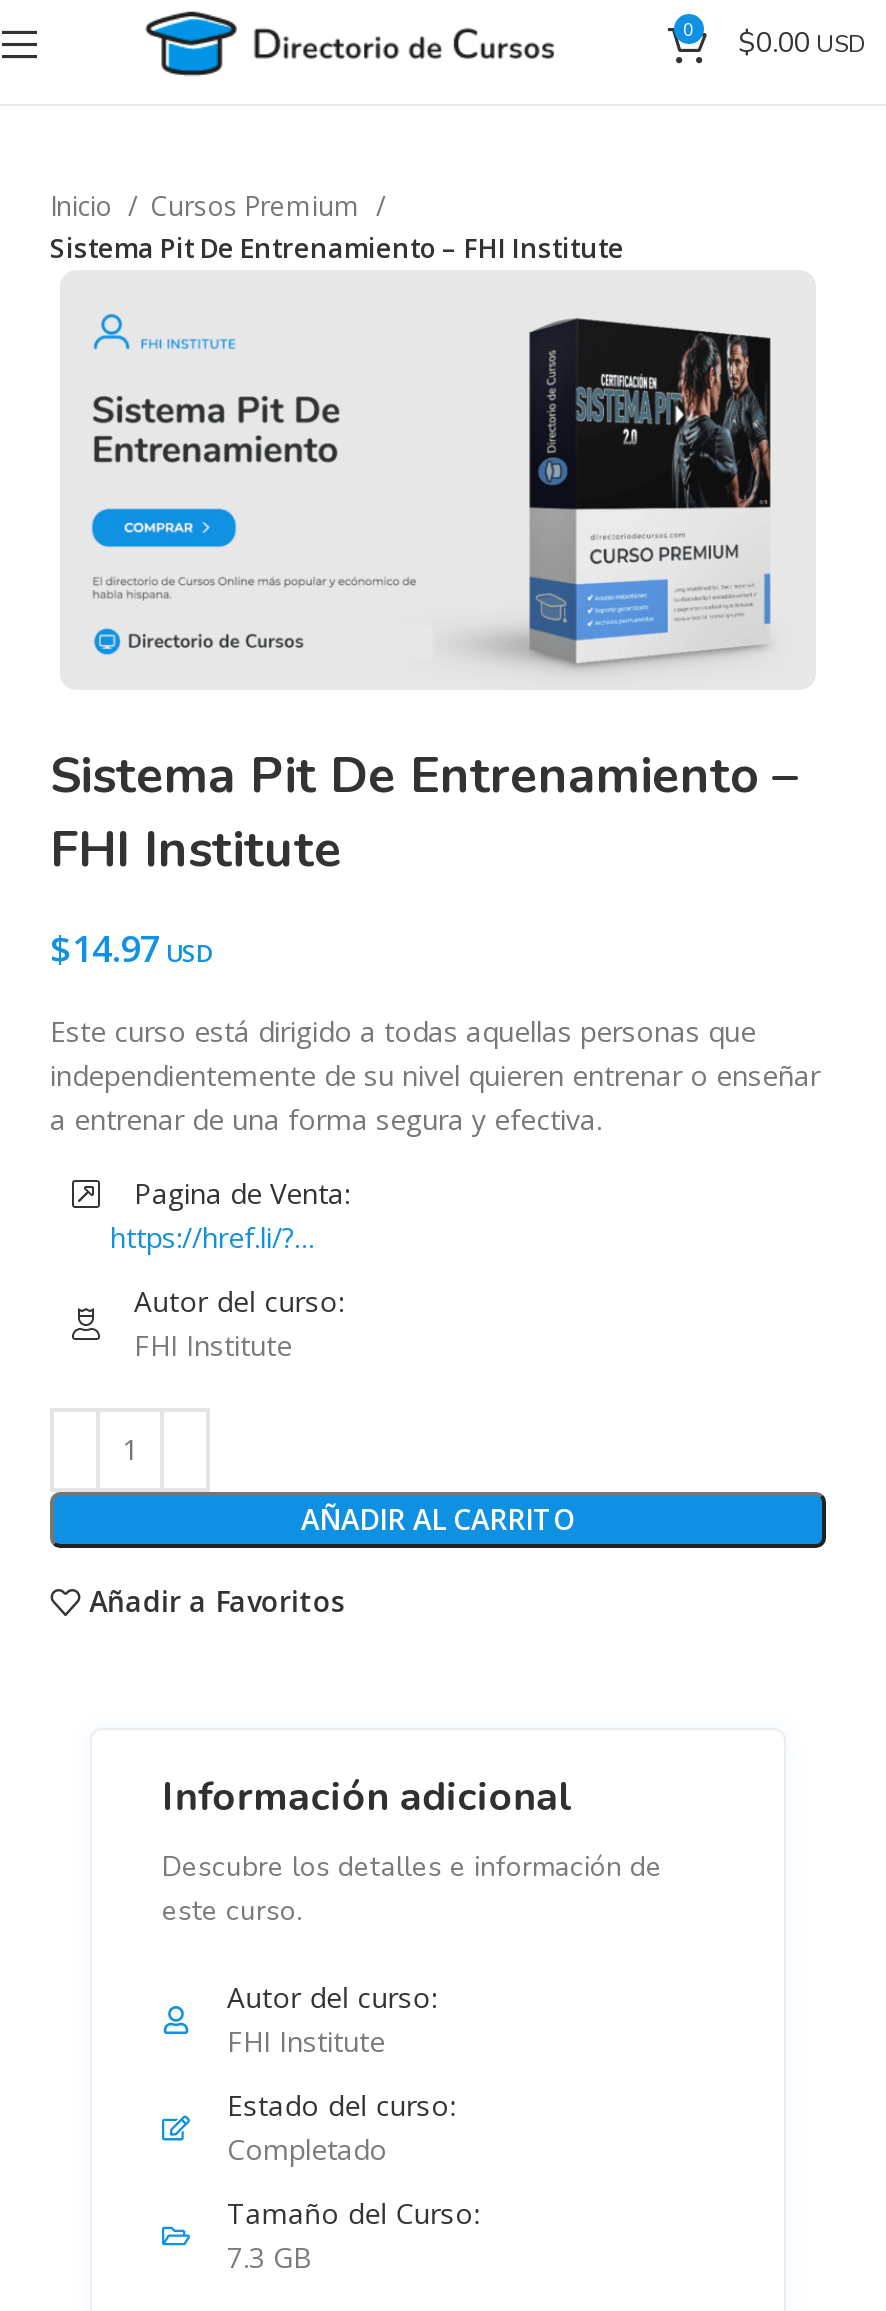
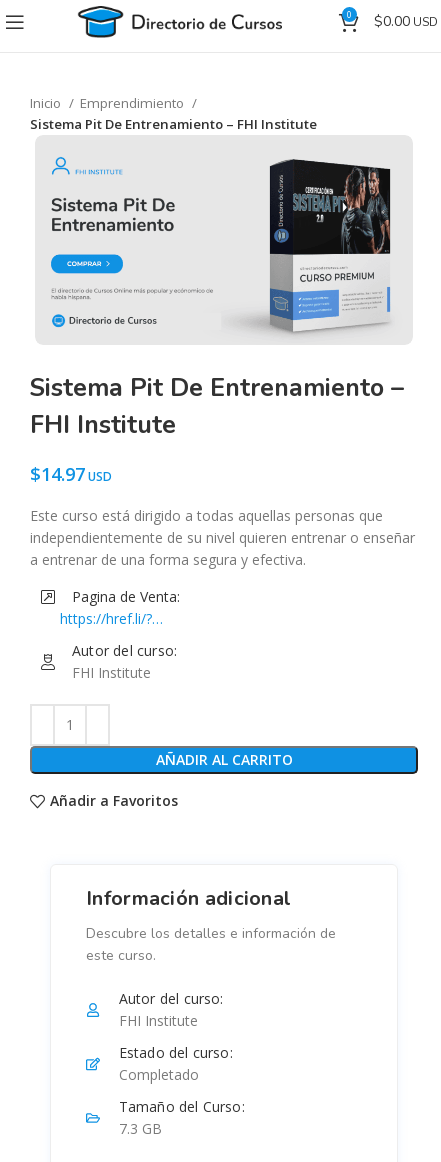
- Cursos Premium
+ Emprendimiento
